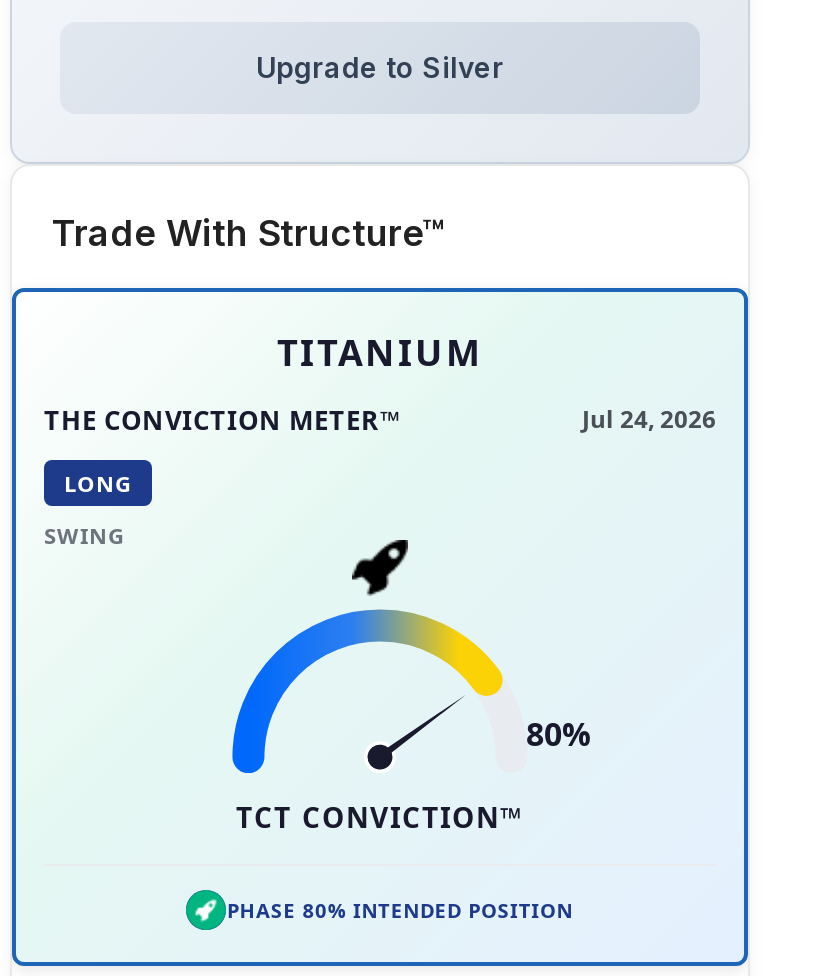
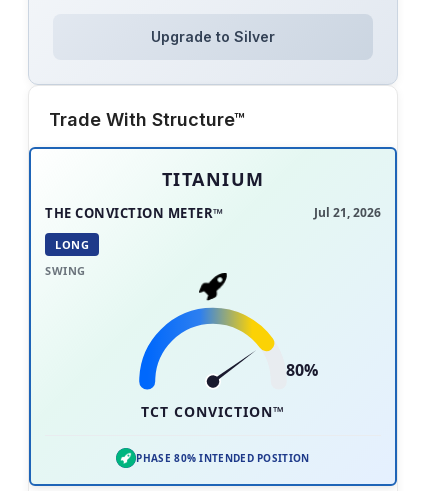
- Jul 24, 2026
+ Jul 21, 2026
